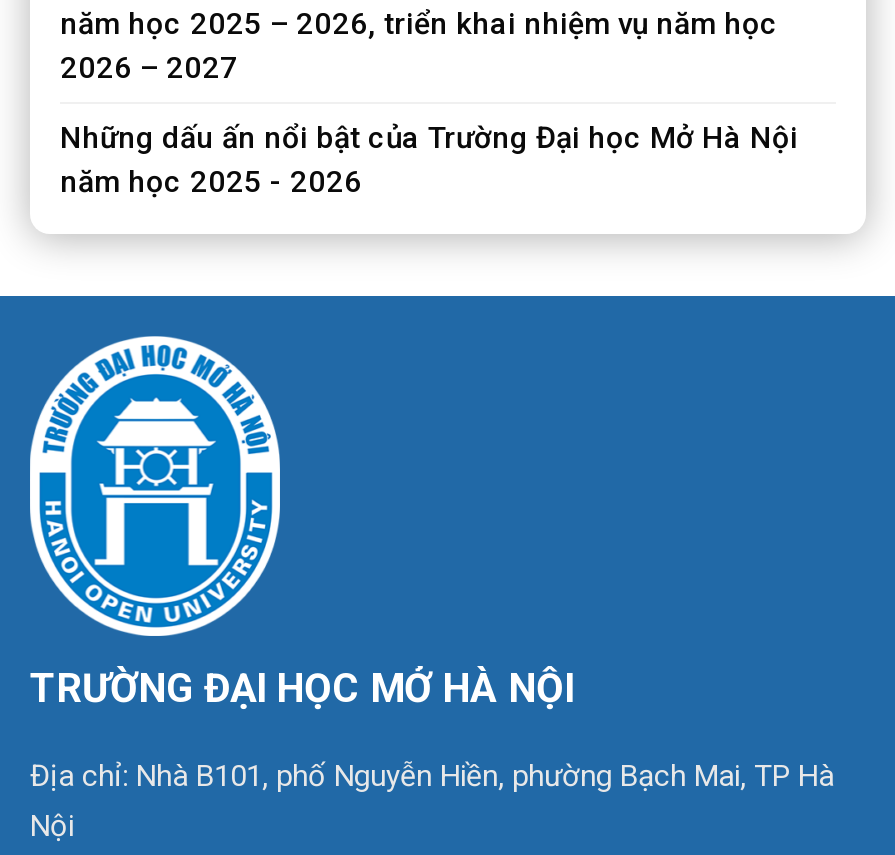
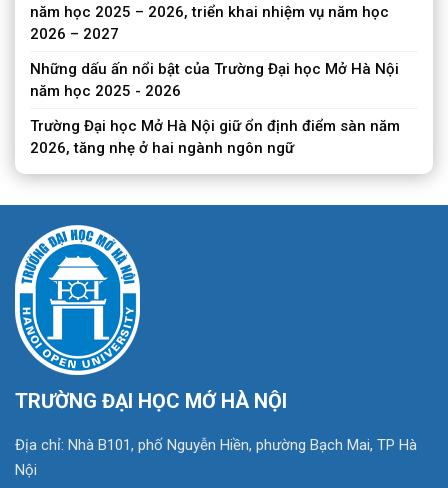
+ Trường Đại học Mở Hà Nội giữ ổn định điểm sàn năm
+ 2026, tăng nhẹ ở hai ngành ngôn ngữ
